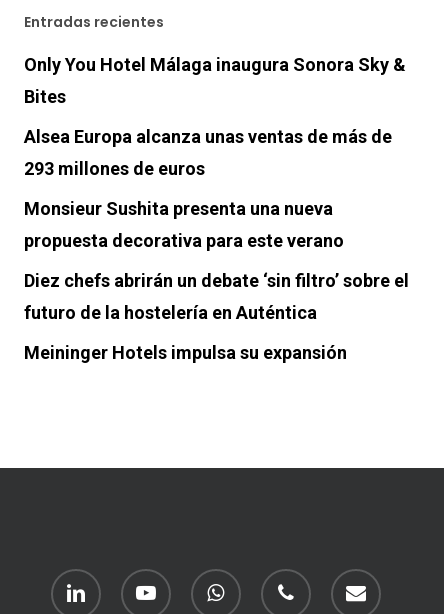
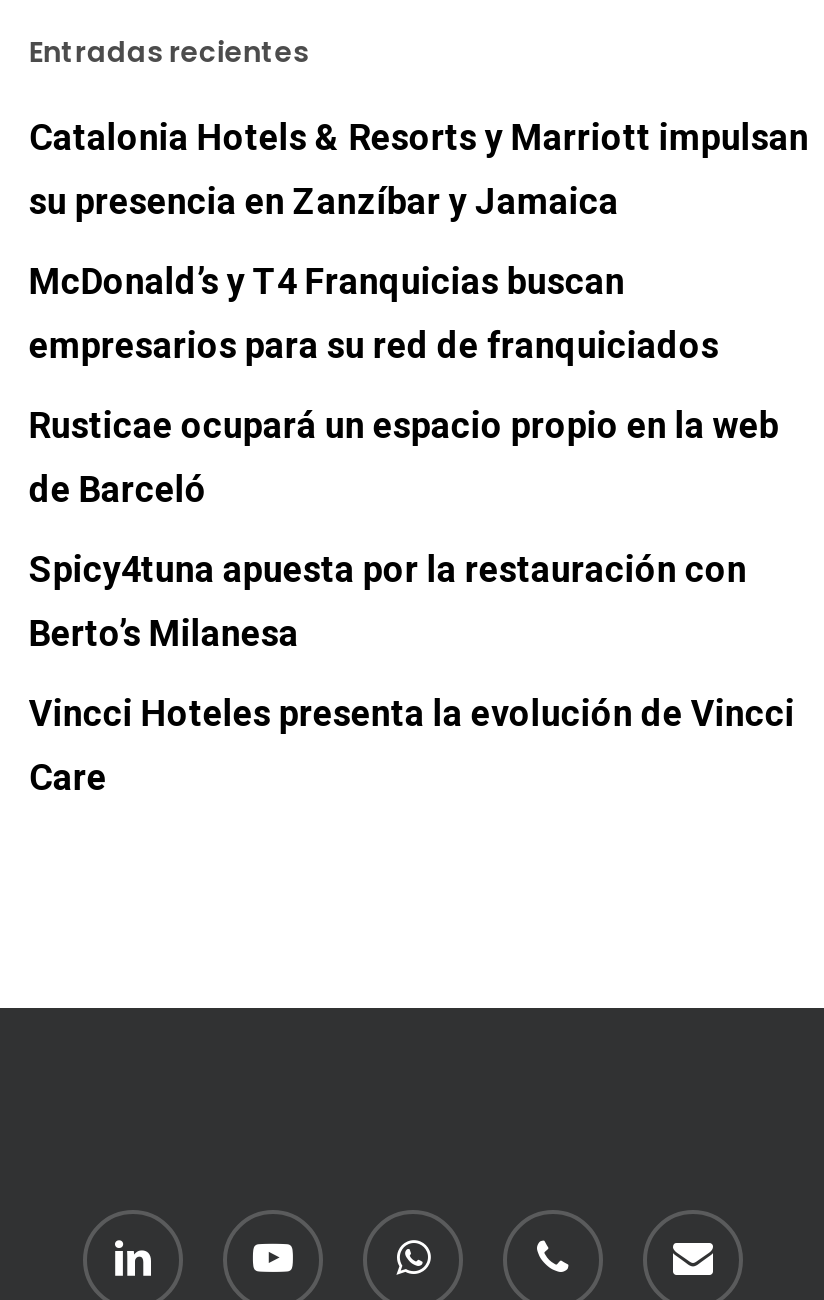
- Only You Hotel Málaga inaugura Sonora Sky &
- Bites
- Alsea Europa alcanza unas ventas de más de
- 293 millones de euros
- Monsieur Sushita presenta una nueva
- propuesta decorativa para este verano
- Diez chefs abrirán un debate ‘sin filtro’ sobre el
- futuro de la hostelería en Auténtica
- Meininger Hotels impulsa su expansión
+ Catalonia Hotels & Resorts y Marriott impulsan
+ su presencia en Zanzíbar y Jamaica
+ McDonald’s y T4 Franquicias buscan
+ empresarios para su red de franquiciados
+ Rusticae ocupará un espacio propio en la web
+ de Barceló
+ Spicy4tuna apuesta por la restauración con
+ Berto’s Milanesa
+ Vincci Hoteles presenta la evolución de Vincci
+ Care
